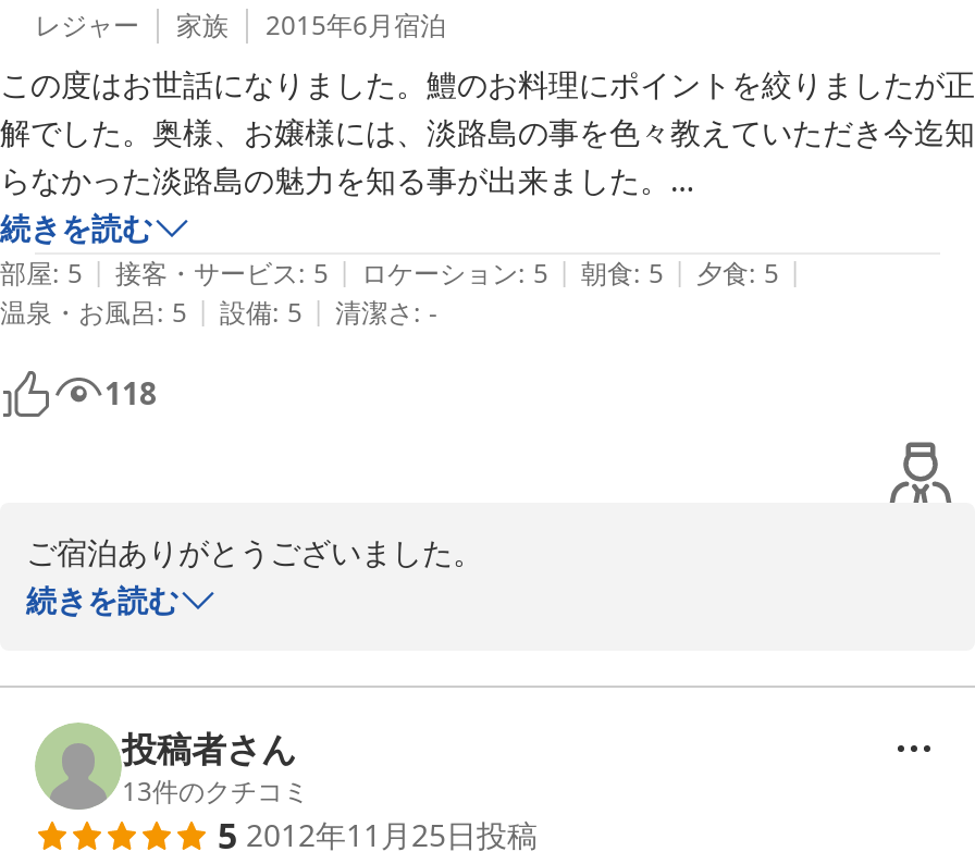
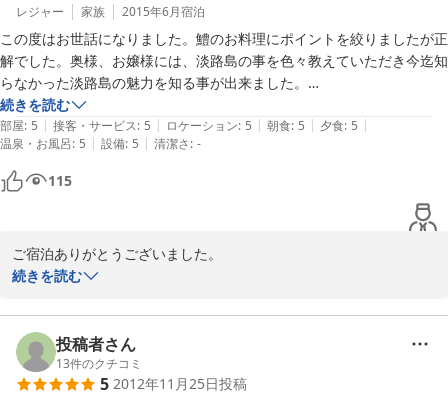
- 118
+ 115
